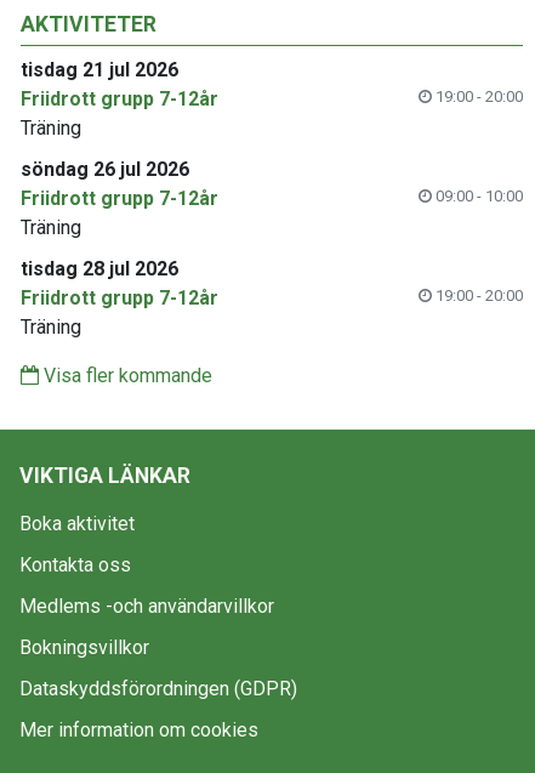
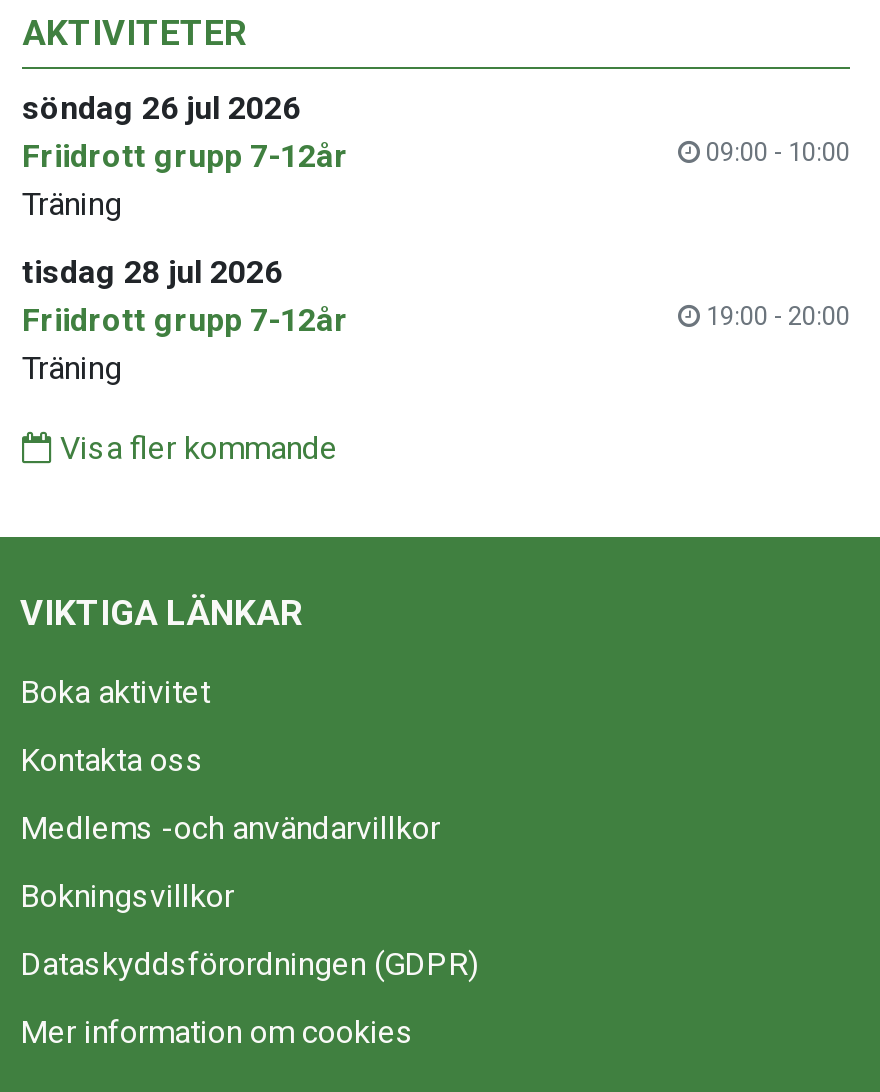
- tisdag 21 jul 2026
- Friidrott grupp 7-12år
- 19:00 - 20:00
- Träning
